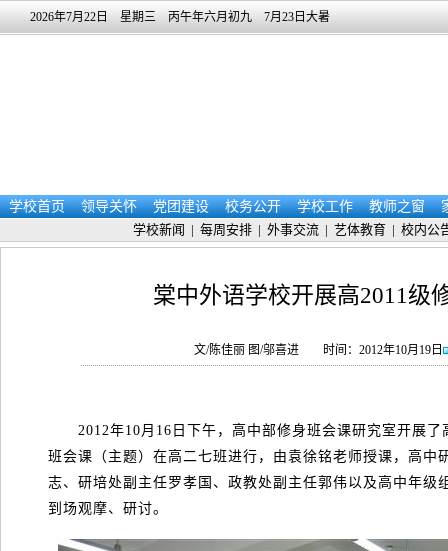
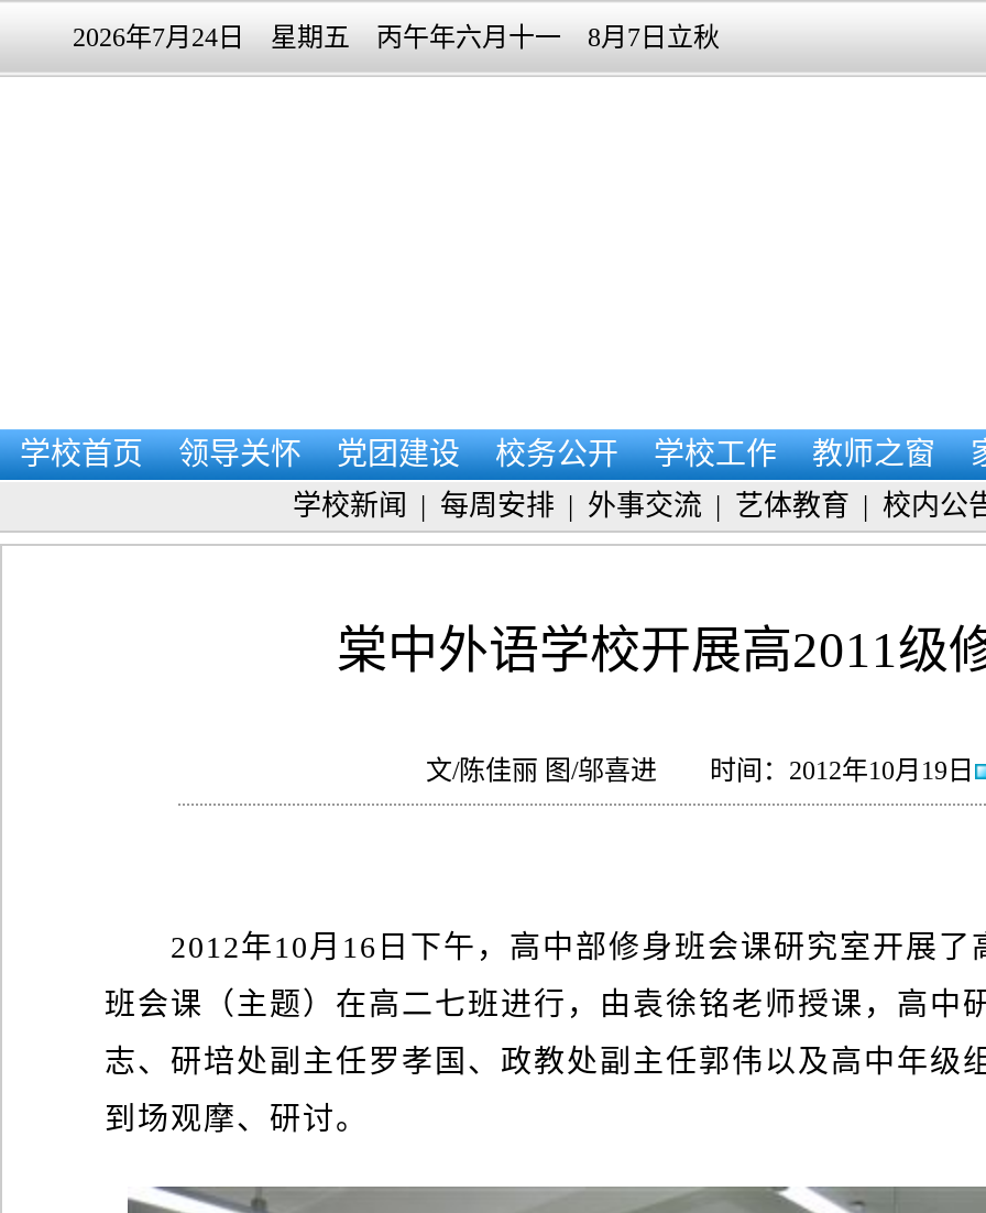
- 2026年7月22日 星期三 丙午年六月初九 7月23日大暑
+ 2026年7月24日 星期五 丙午年六月十一 8月7日立秋
